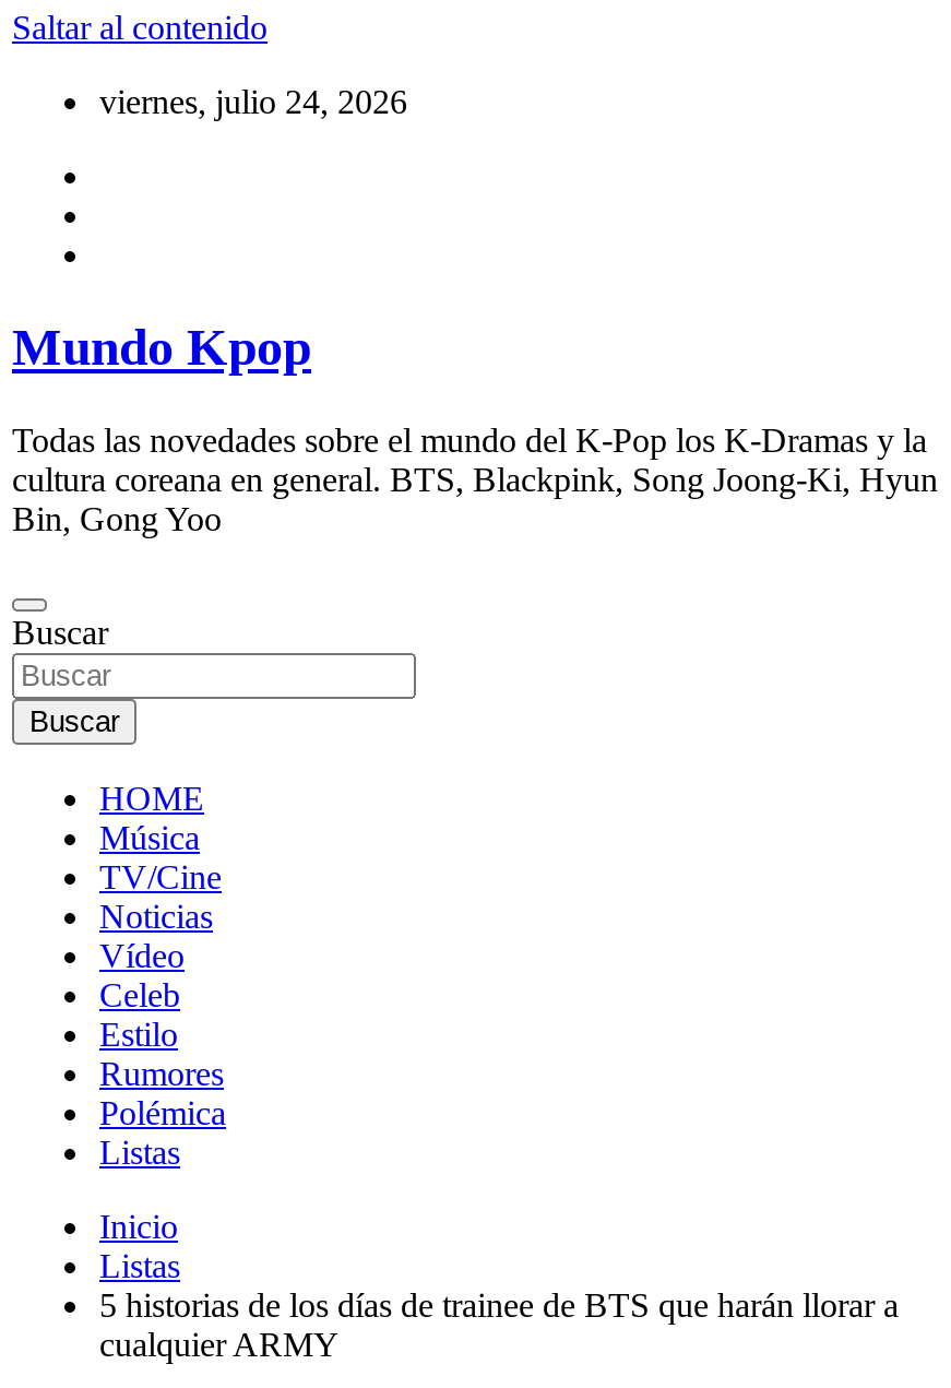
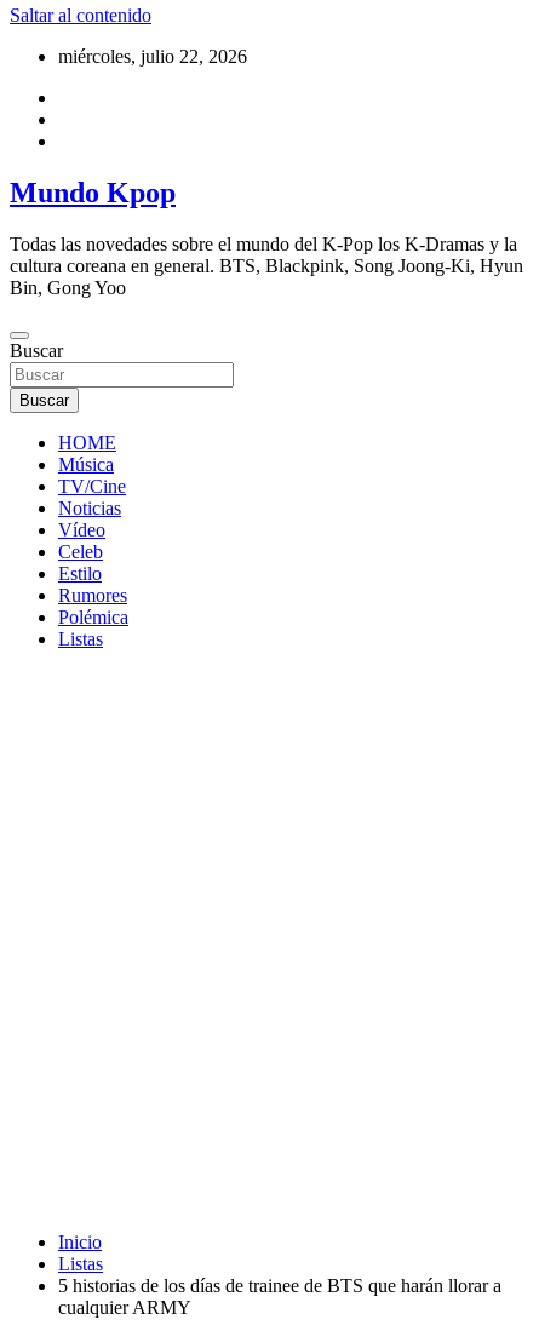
- viernes, julio 24, 2026
+ miércoles, julio 22, 2026
